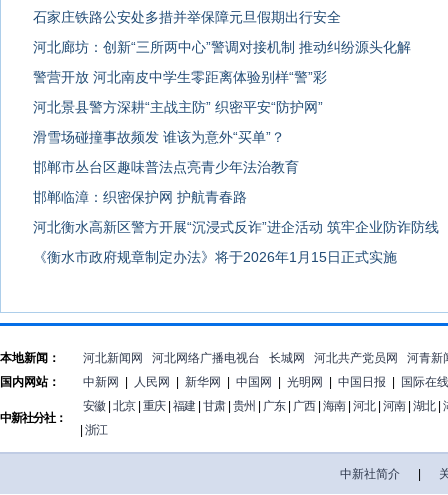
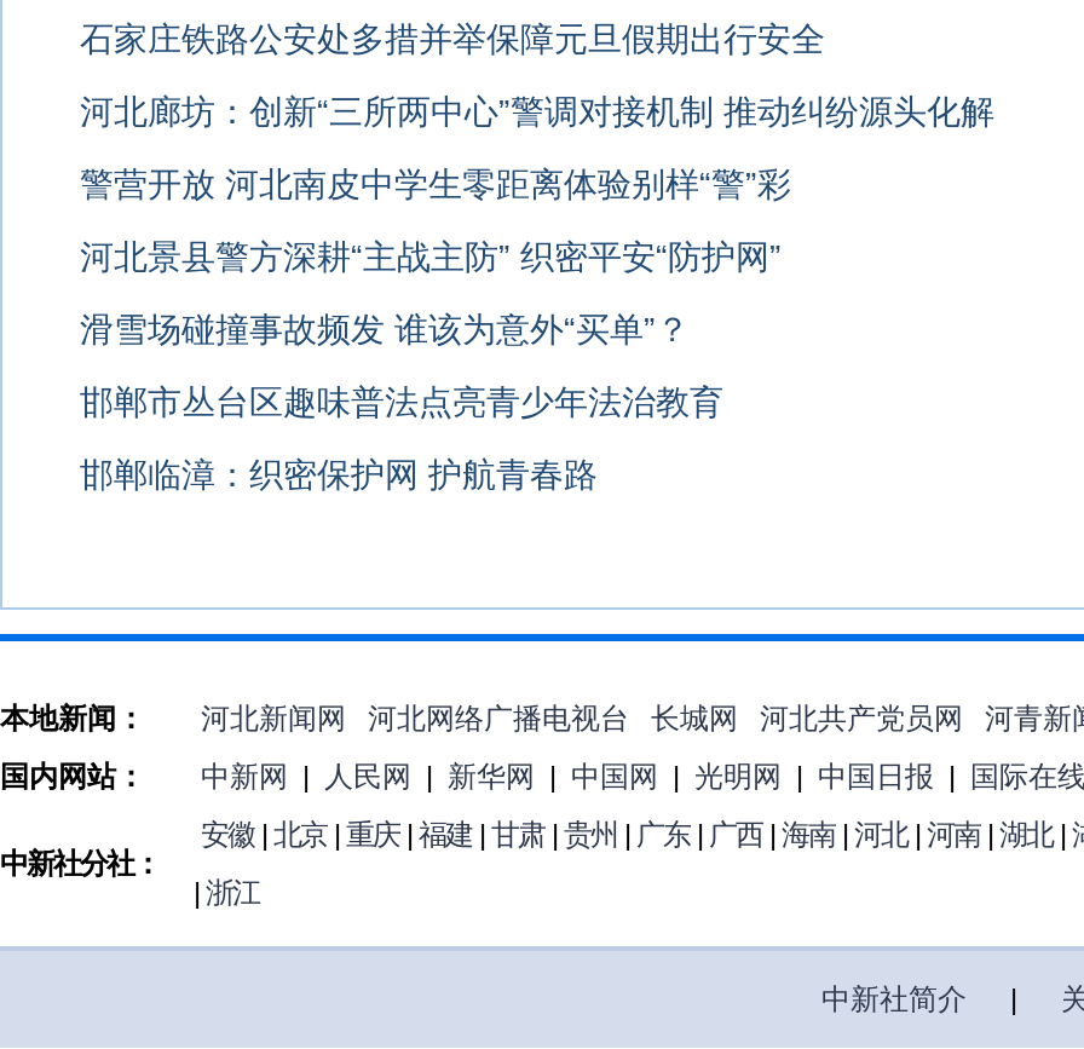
- 河北衡水高新区警方开展“沉浸式反诈”进企活动 筑牢企业防诈防线
- 《衡水市政府规章制定办法》将于2026年1月15日正式实施
